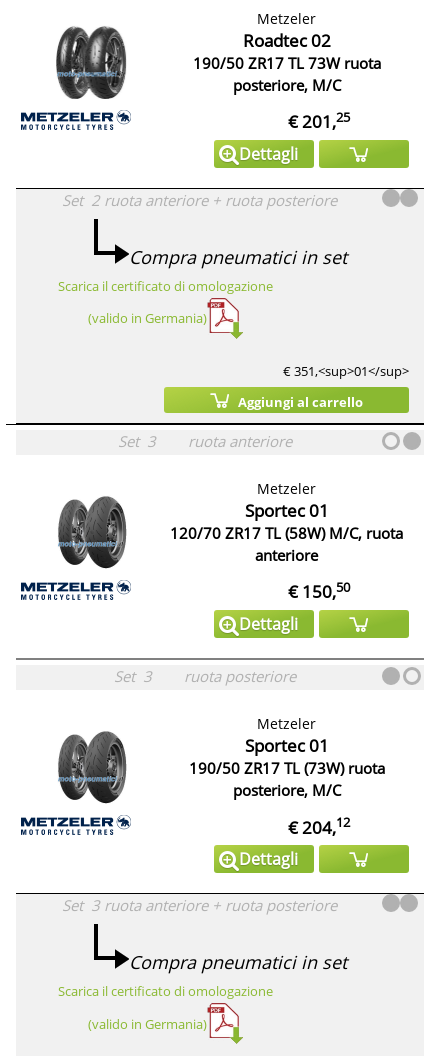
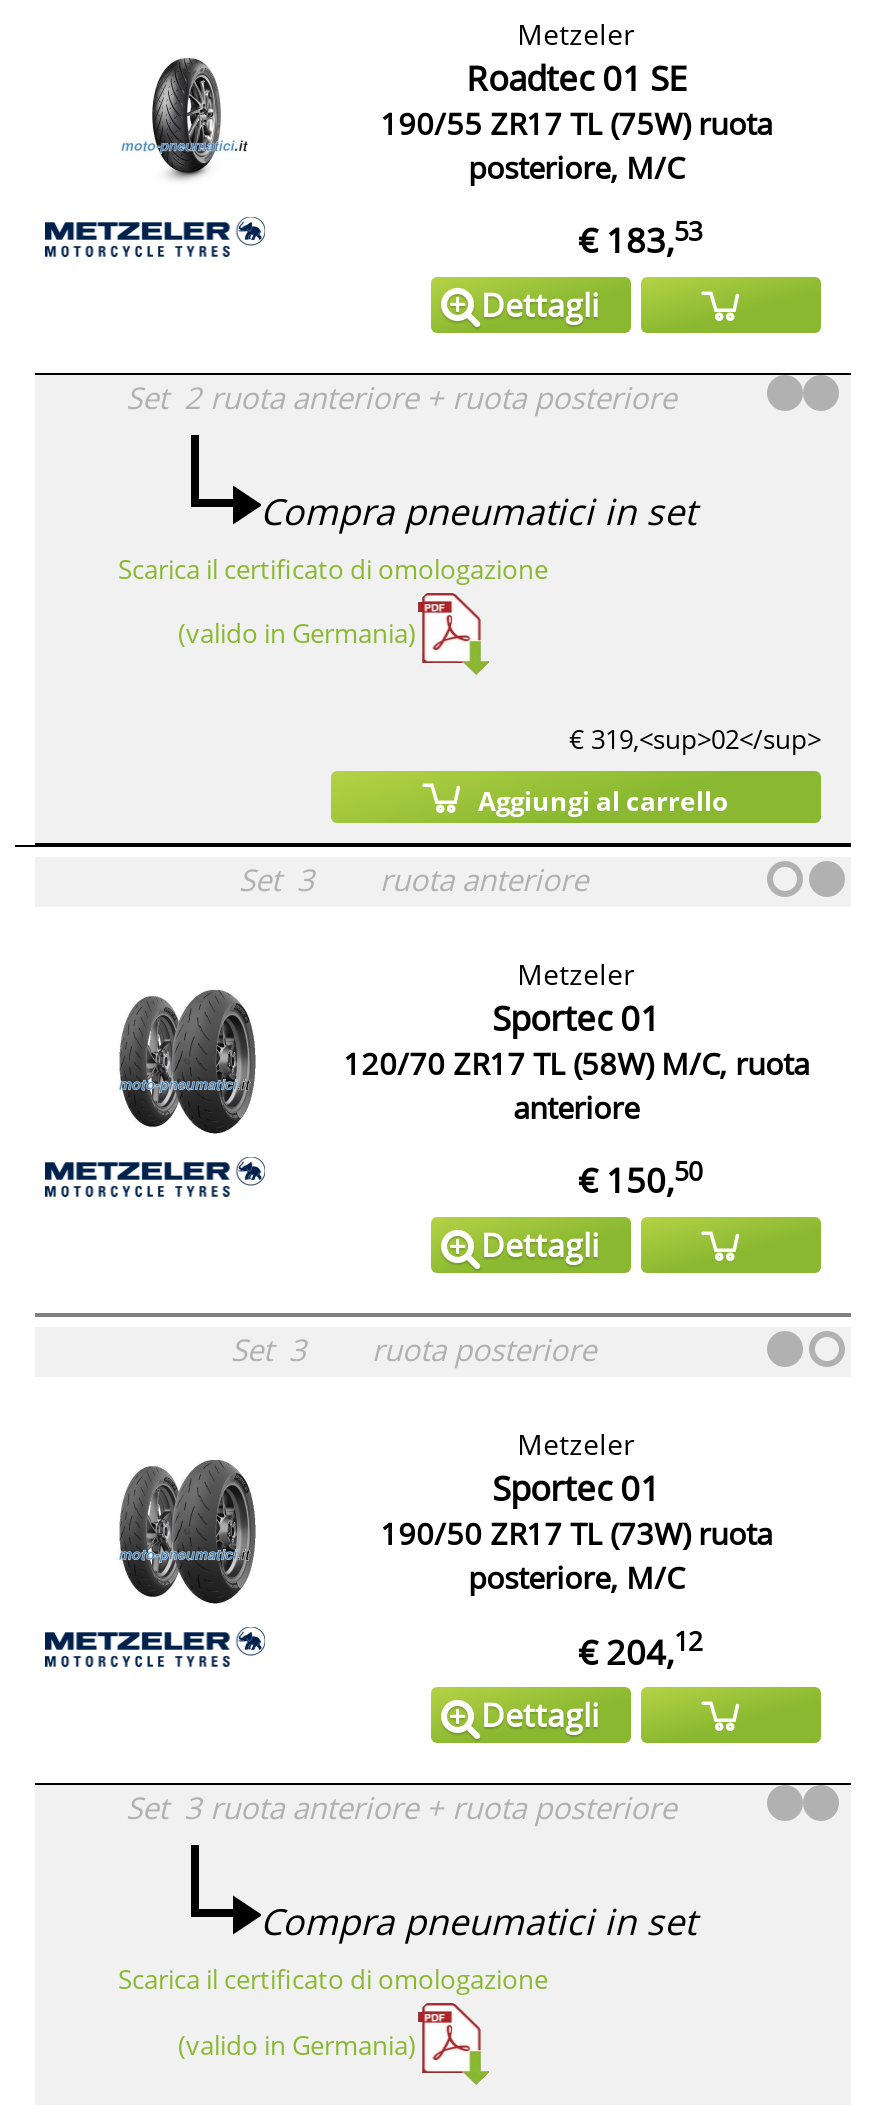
- [image]
+ [image]

- Roadtec 02
- 190/50 ZR17 TL 73W ruota
+ Roadtec 01 SE
+ 190/55 ZR17 TL (75W) ruota

- € 201,25
+ € 183,53

- € 351,<sup>01</sup>
+ € 319,<sup>02</sup>
